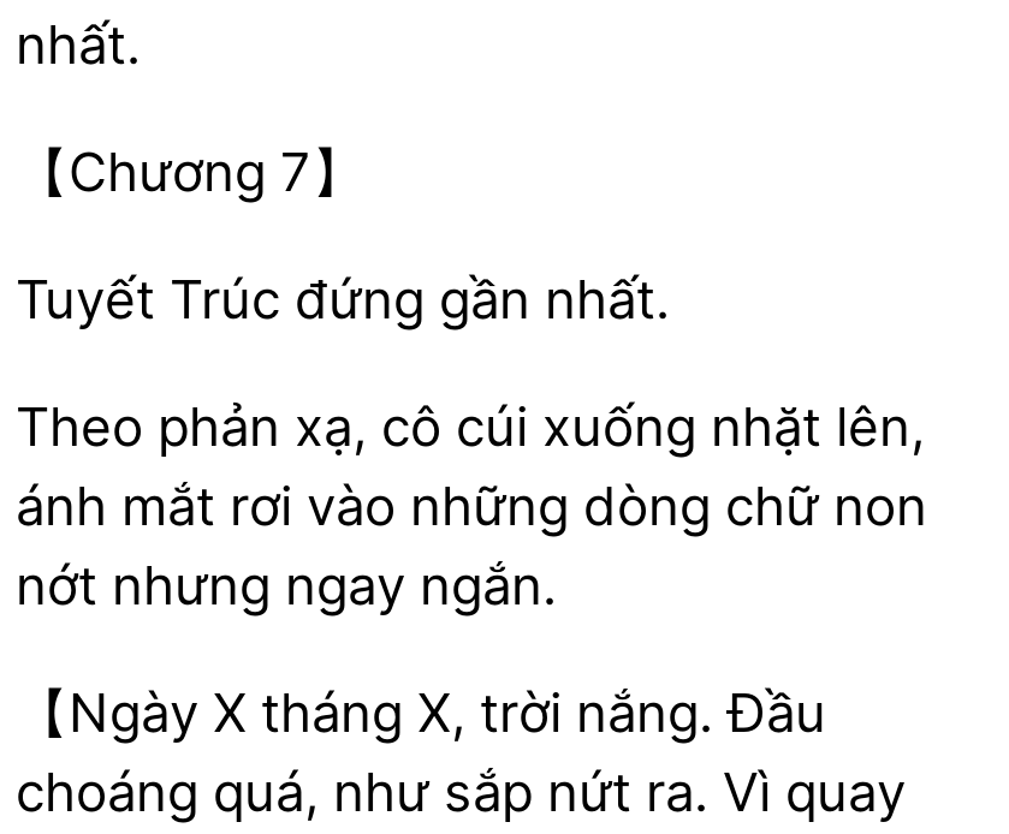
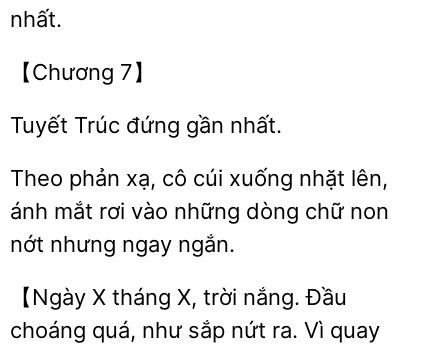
- đứng
+ Trúc

- Theo
- xạ, cô cúi
- nhặt lên,
+ Theo phản xạ,
+ cúi xuống
+ lên,

- 【Ngày tháng X, trời nắng. Đầu
+ 【Ngày X tháng X, trời nắng. Đầu
